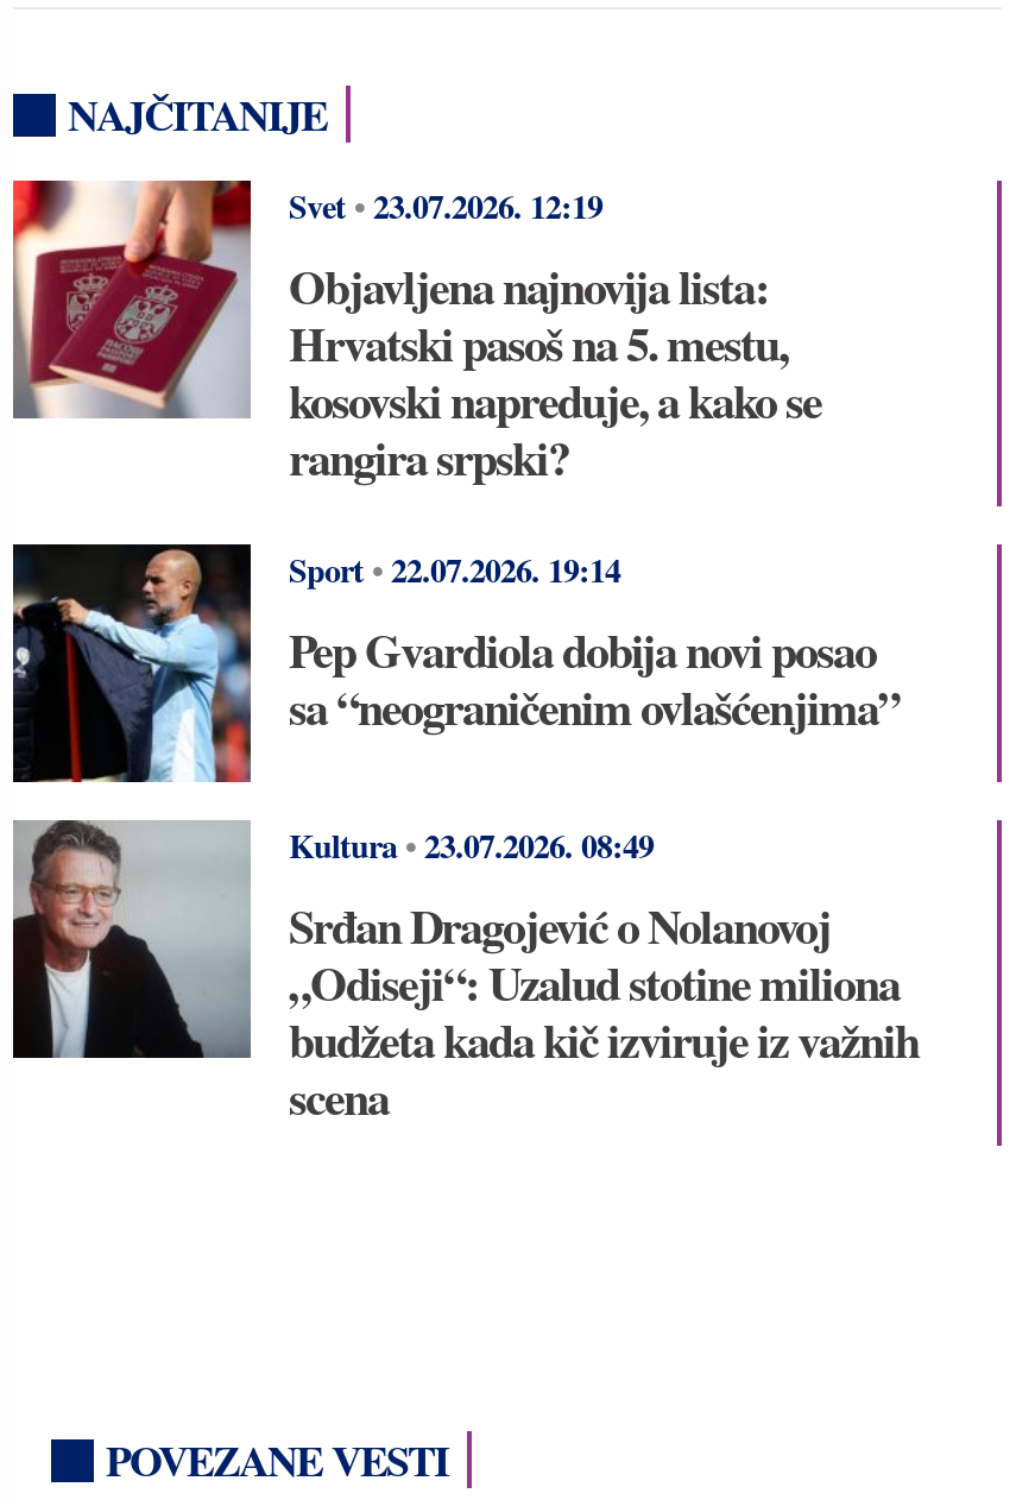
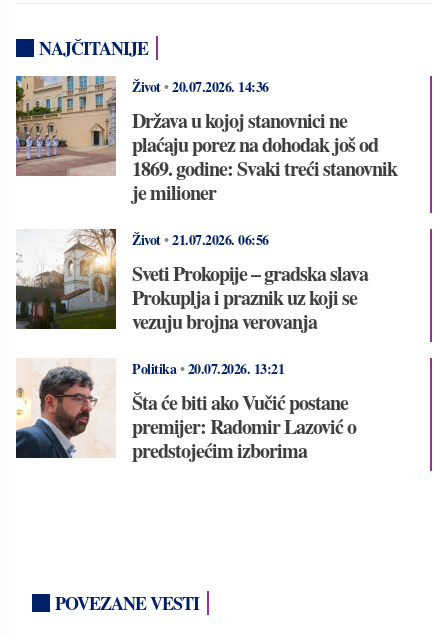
- [image]
- Svet •23.07.2026. 12:19
- Objavljena najnovija lista:
- Hrvatski pasoš na 5. mestu,
- kosovski napreduje, a kako se
- rangira srpski?
+ [image]
+ Život •20.07.2026. 14:36
+ Država u kojoj stanovnici ne
+ plaćaju porez na dohodak još od
+ 1869. godine: Svaki treći stanovnik
+ je milioner

- [image]
- Sport •22.07.2026. 19:14
- Pep Gvardiola dobija novi posao
- sa “neograničenim ovlašćenjima”
+ [image]
+ Život • 21.07.2026. 06:56
+ Sveti Prokopije – gradska slava
+ Prokuplja i praznik uz koji se
+ vezuju brojna verovanja

- [image]
- Kultura •23.07.2026. 08:49
- Srđan Dragojević o Nolanovoj
- „Odiseji“: Uzalud stotine miliona
- budžeta kada kič izviruje iz važnih
- scena
+ [image]
+ Politika • 20.07.2026. 13:21
+ Šta će biti ako Vučić postane
+ premijer: Radomir Lazović o
+ predstojećim izborima
